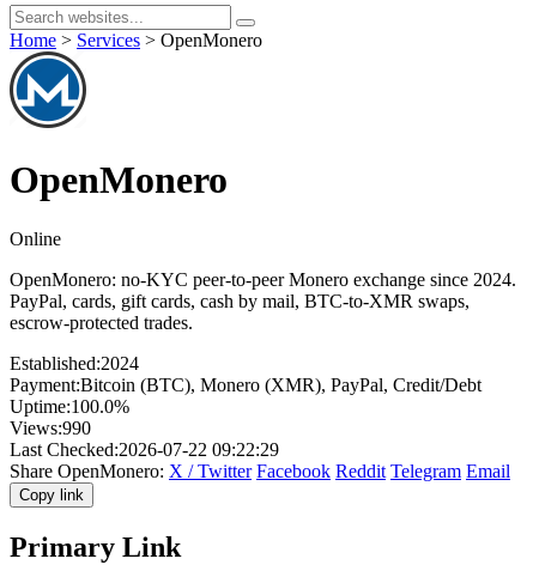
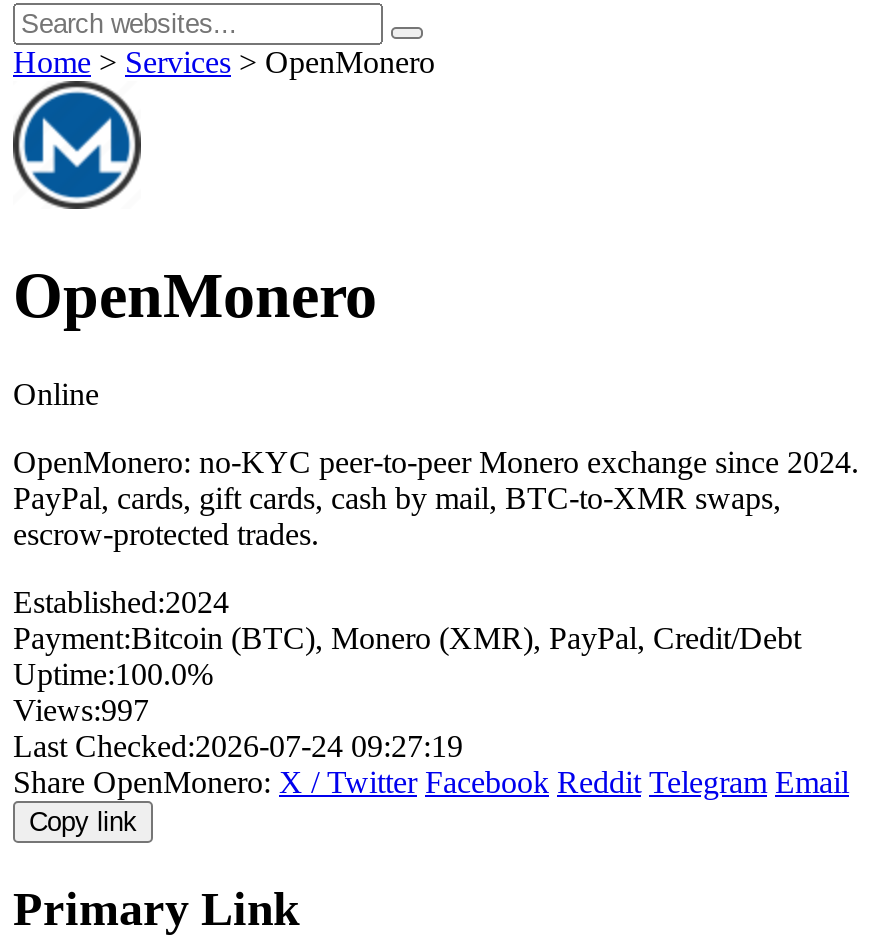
- Views:990
+ Views:997

- Last Checked:2026-07-22 09:22:29
+ Last Checked:2026-07-24 09:27:19
